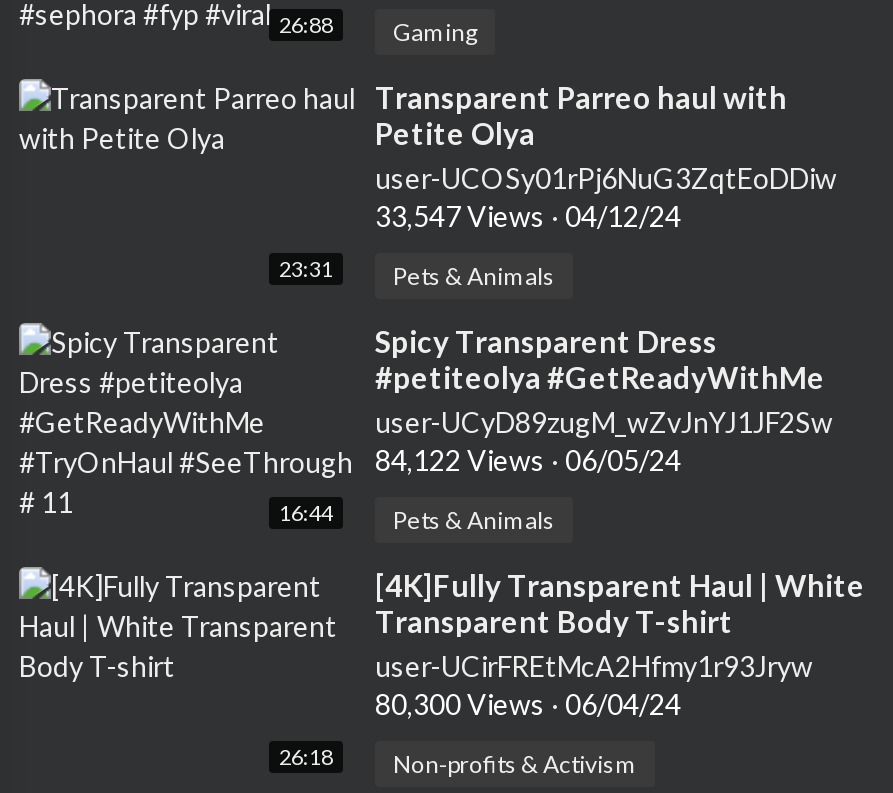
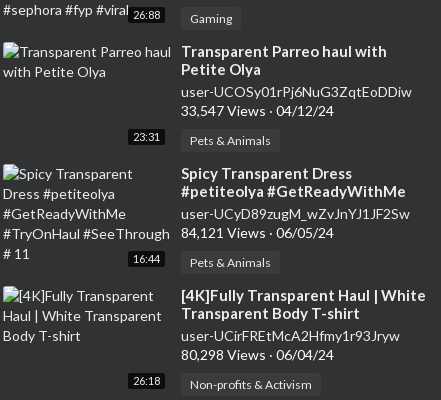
- 84,122 Views · 06/05/24
+ 84,121 Views · 06/05/24

- 80,300 Views · 06/04/24
+ 80,298 Views · 06/04/24
